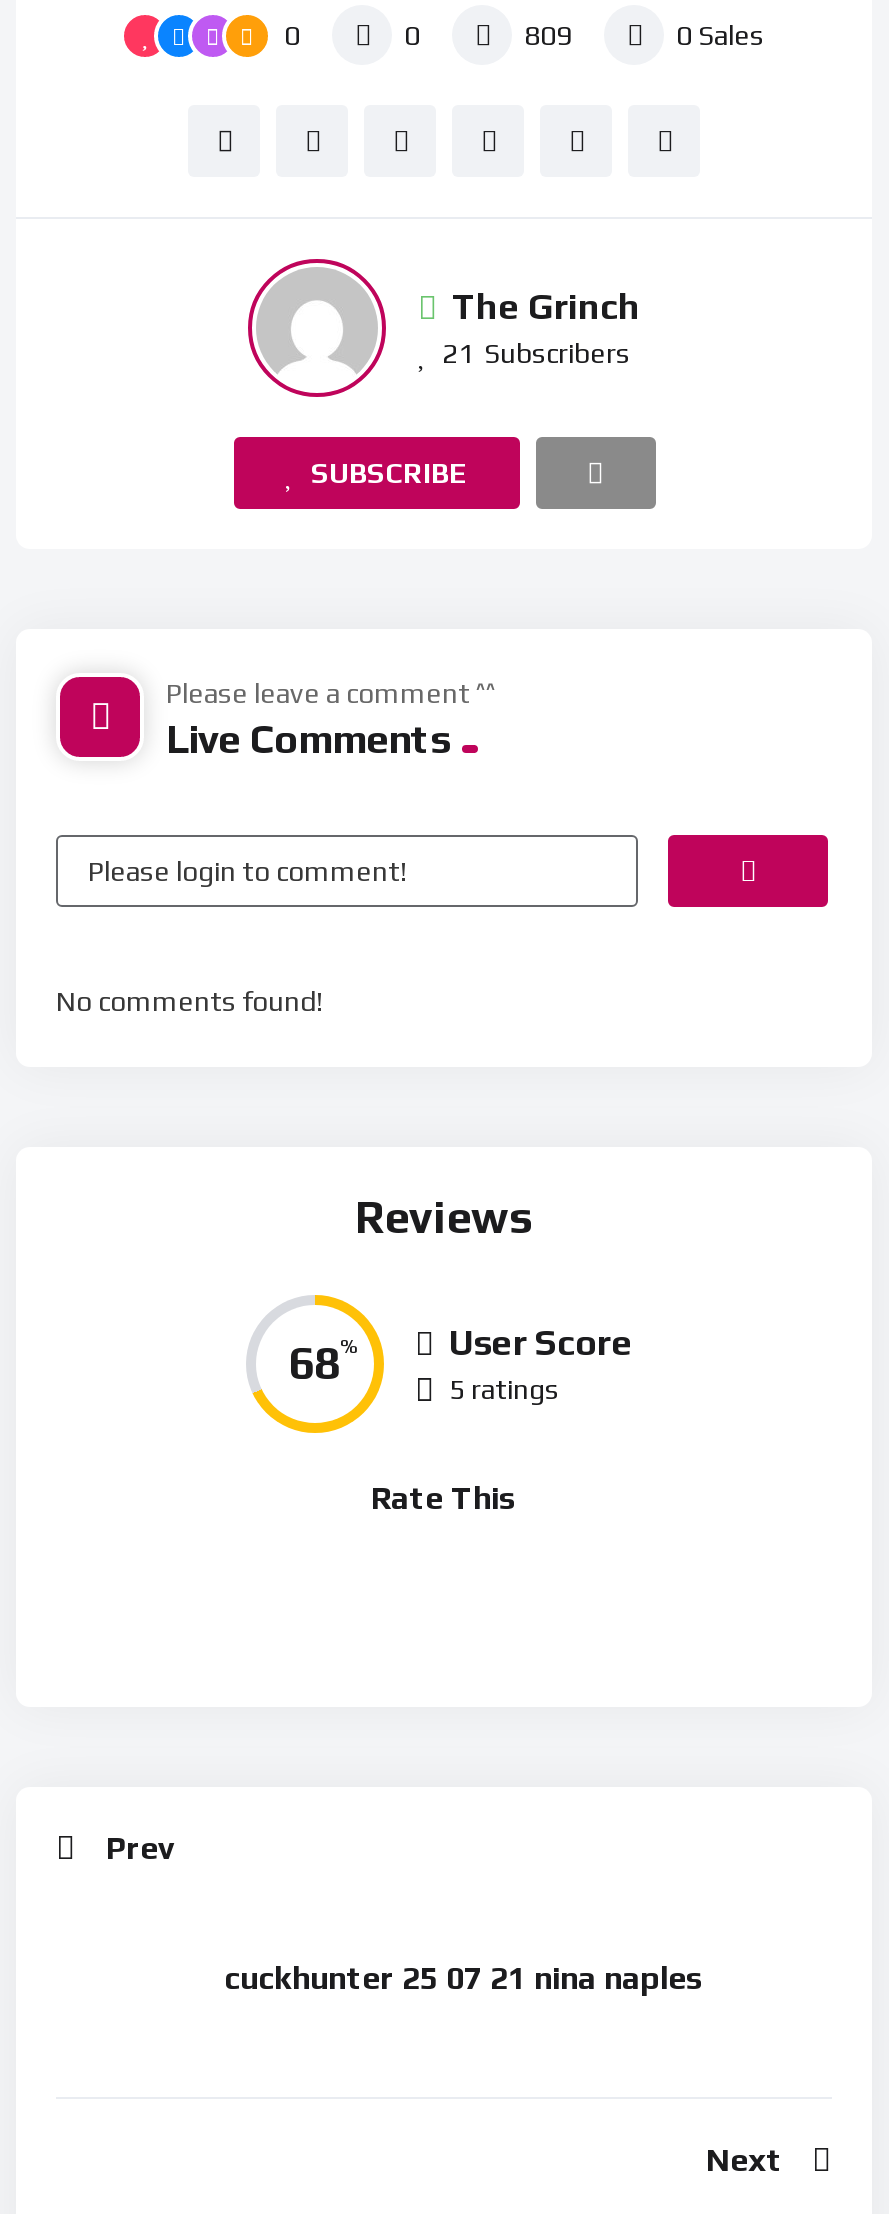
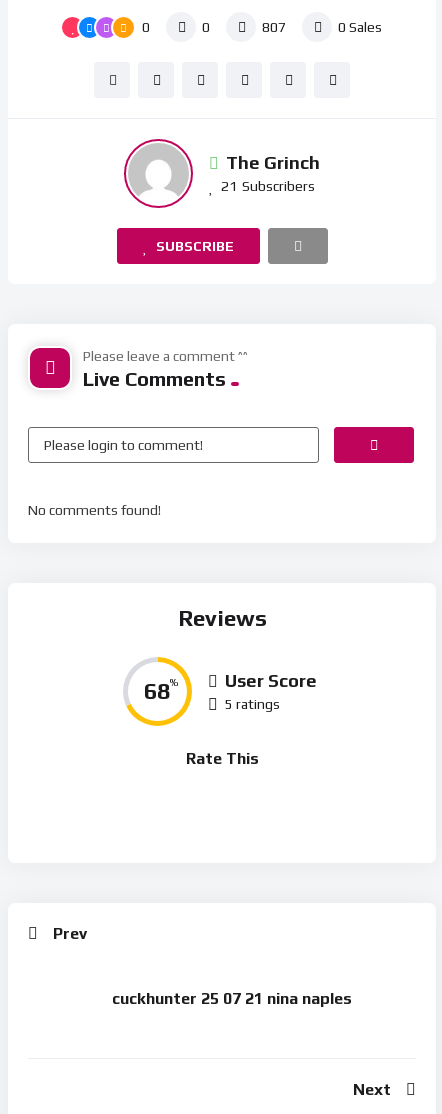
- 809
+ 807
